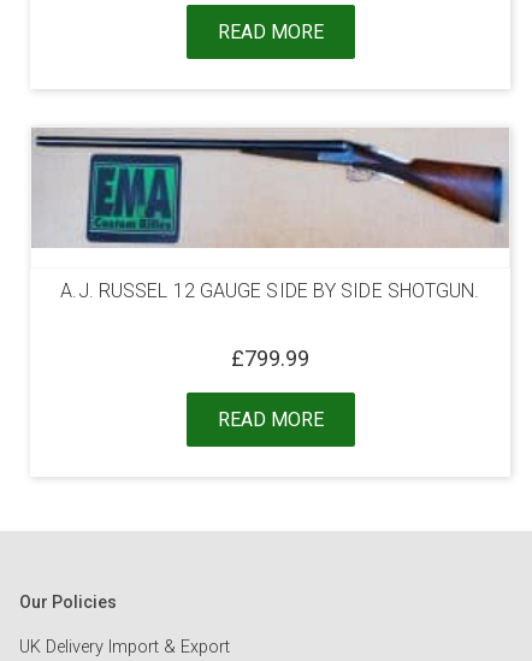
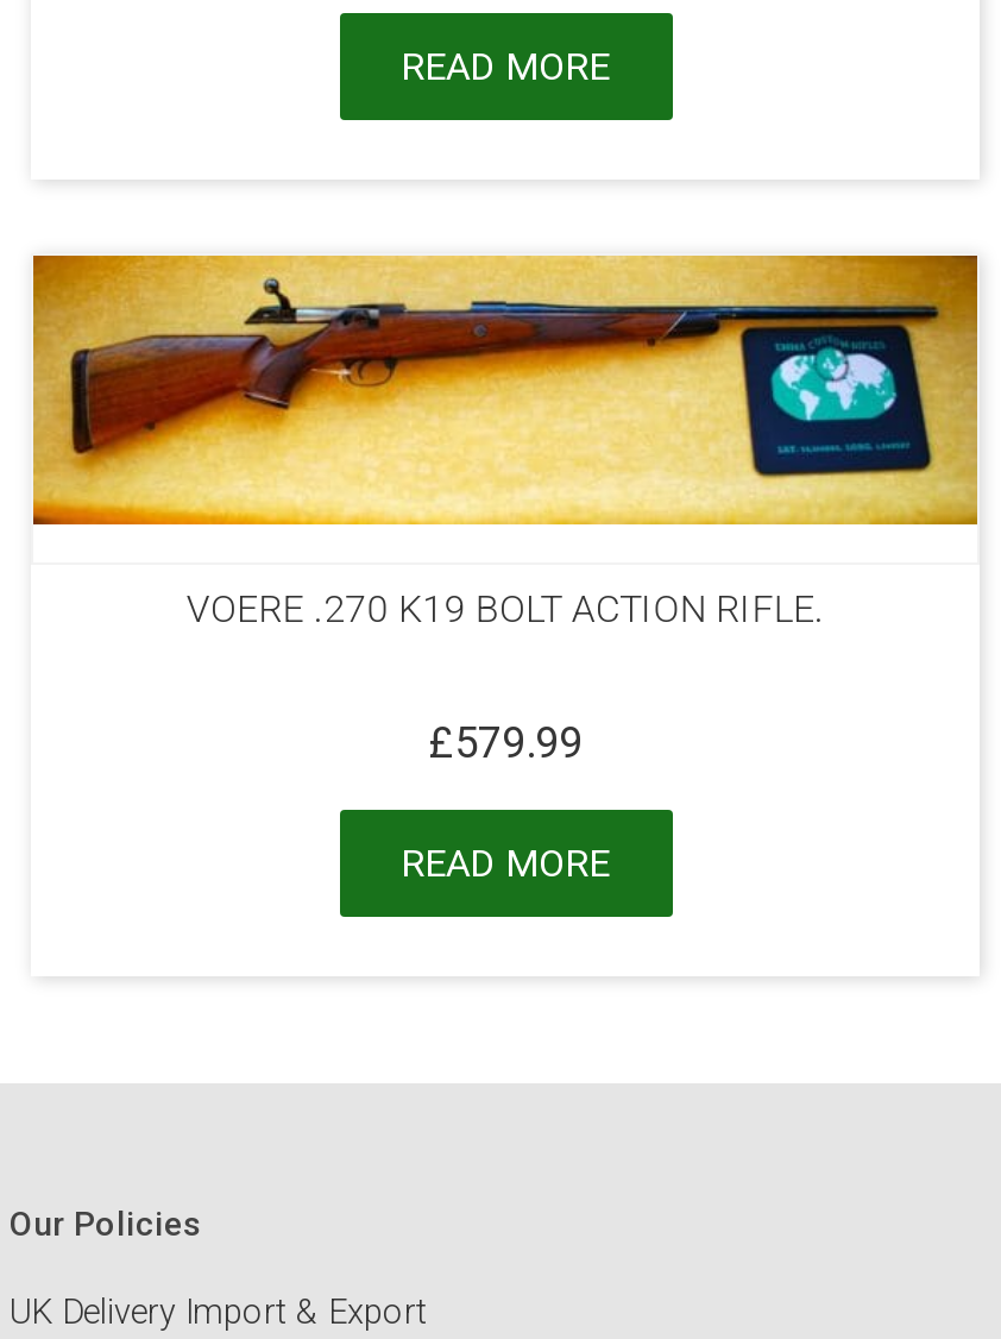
- [image]
- A.J. RUSSEL 12 GAUGE SIDE BY SIDE SHOTGUN.
+ [image]
+ VOERE .270 K19 BOLT ACTION RIFLE.

- £799.99
+ £579.99
